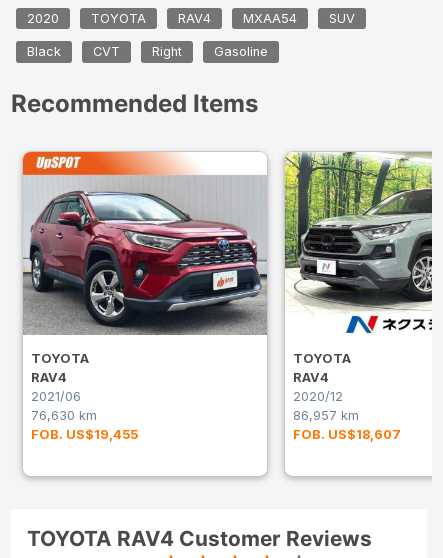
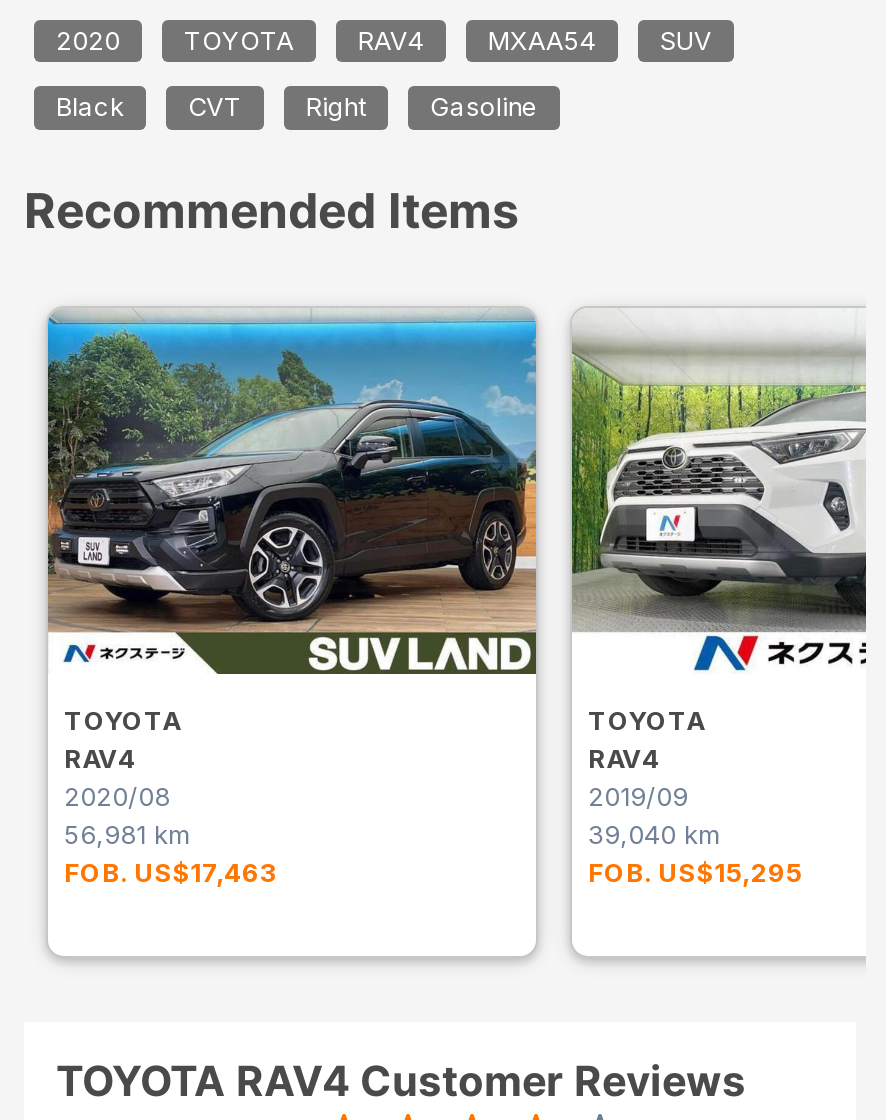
- [image]
+ [image]

- [image]
+ [image]

- 2021/06
+ 2020/08

- 2020/12
+ 2019/09

- 76,630 km
+ 56,981 km

- 86,957 km
+ 39,040 km

- FOB. US$19,455
+ FOB. US$17,463

- FOB. US$18,607
+ FOB. US$15,295
